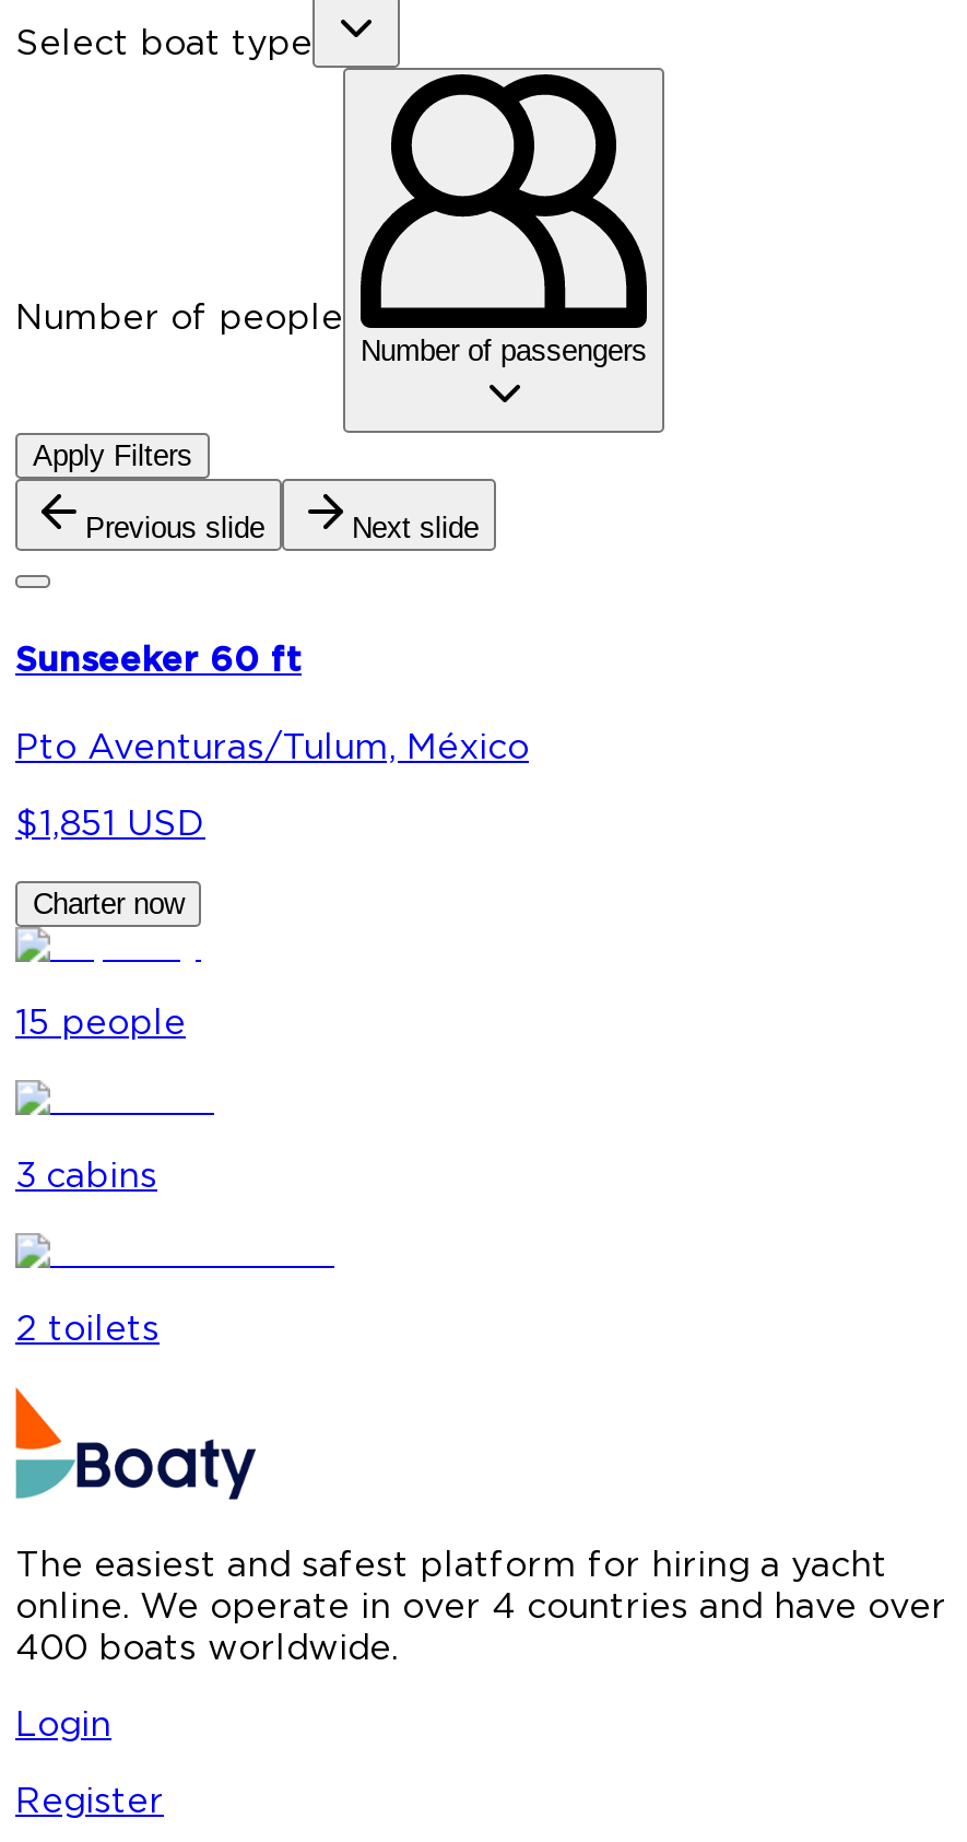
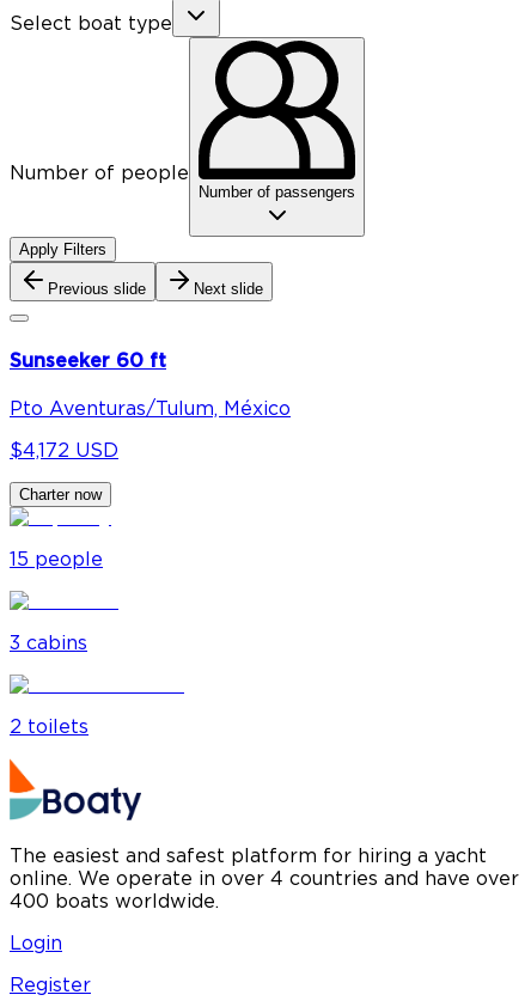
- $1,851 USD
+ $4,172 USD
